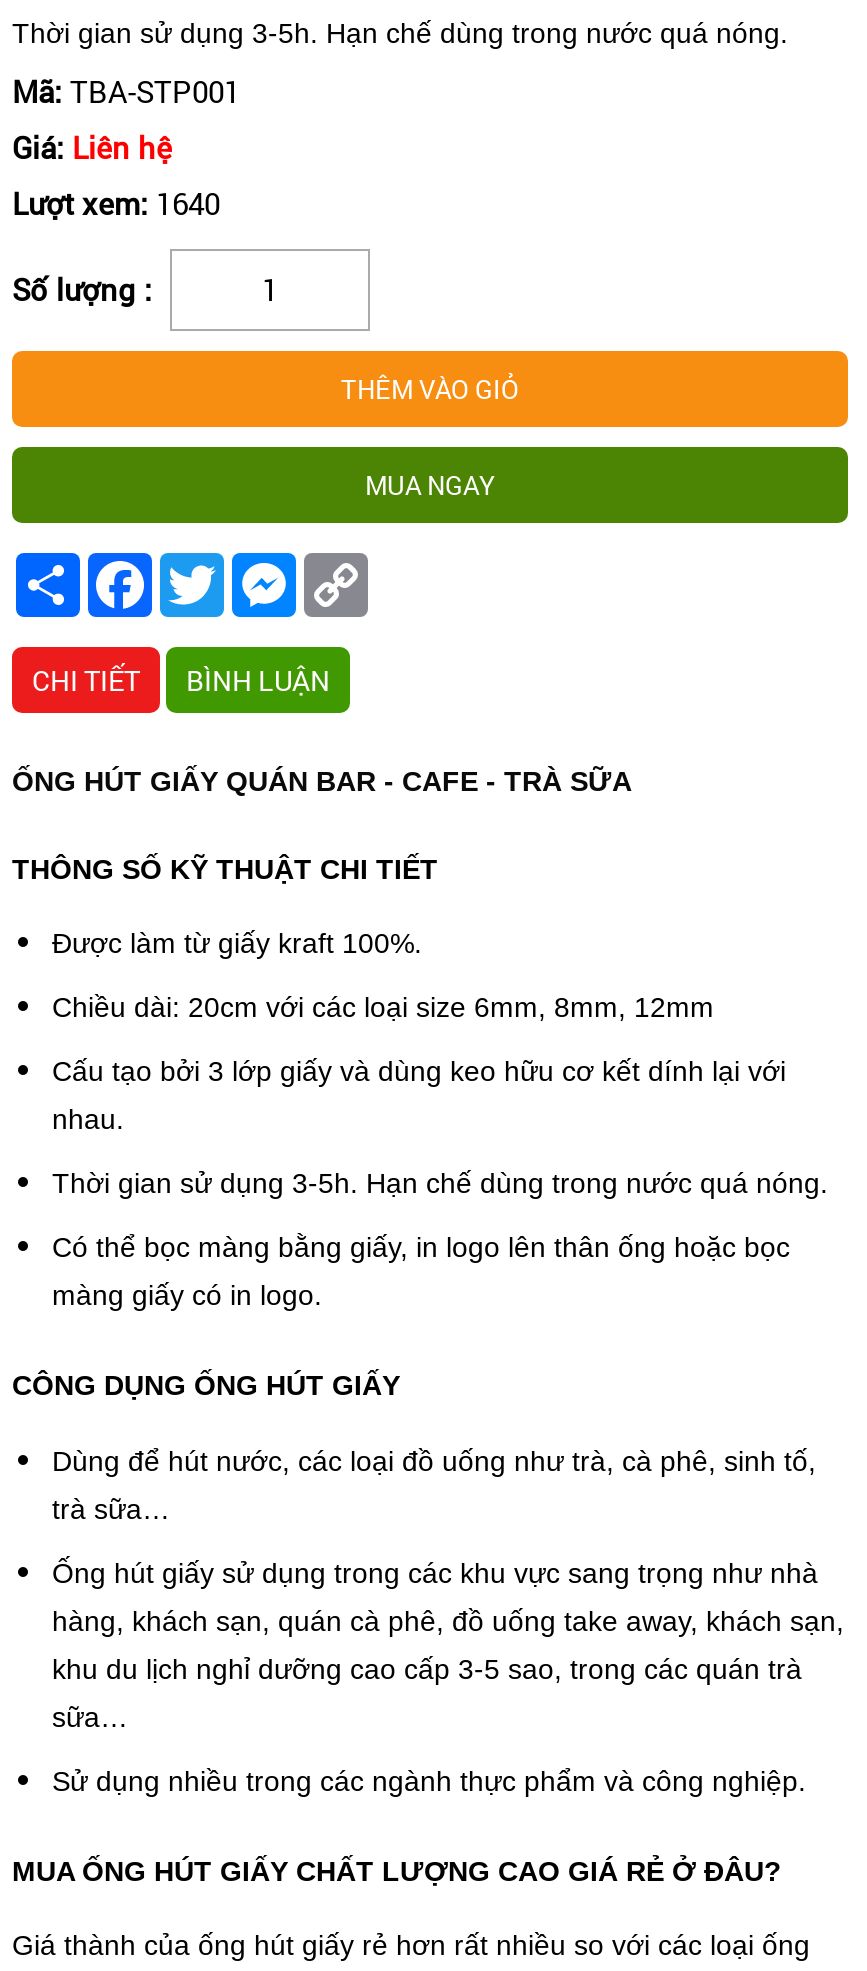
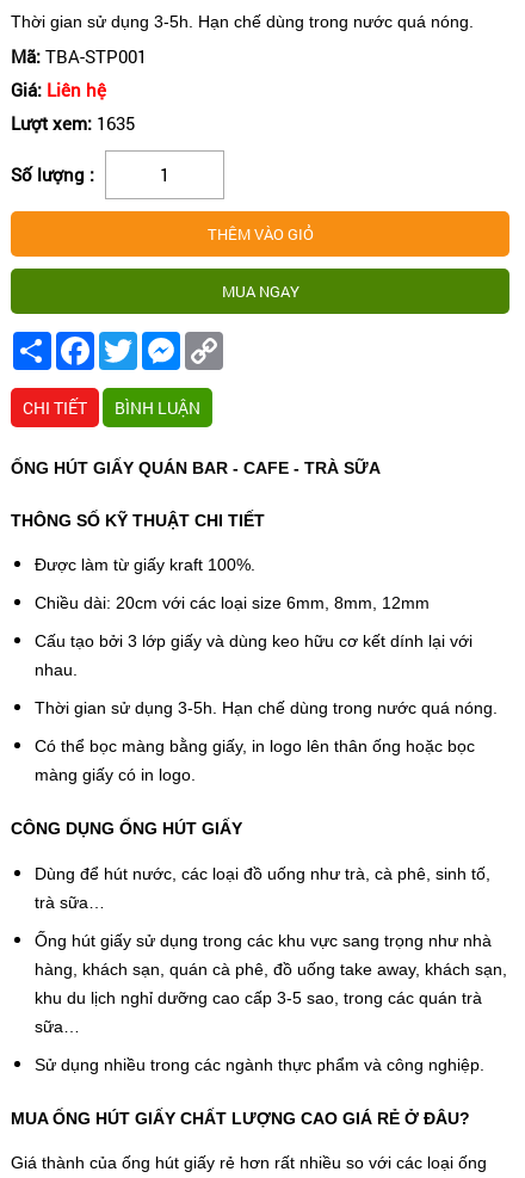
- Lượt xem: 1640
+ Lượt xem: 1635
